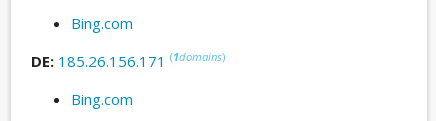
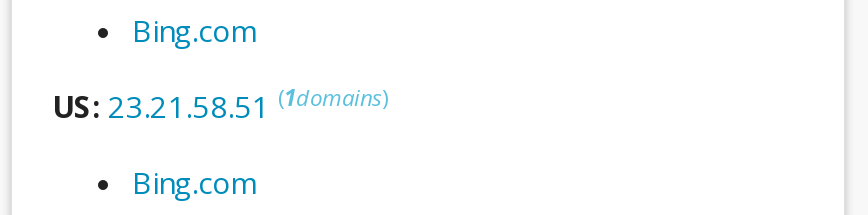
- DE: 185.26.156.171 (1domains)
+ US: 23.21.58.51 (1domains)
